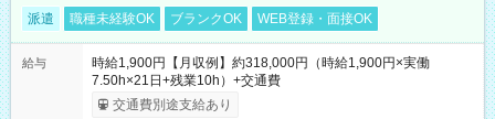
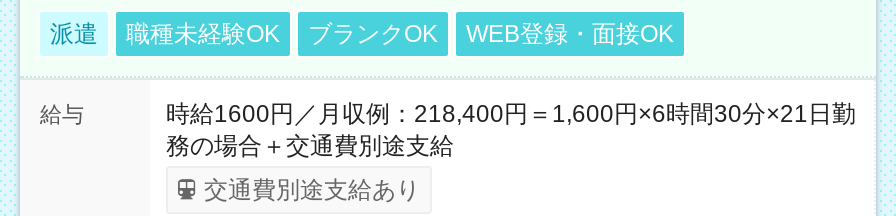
- 時給1,900円【月収例】約318,000円（時給1,900円×実働
- 7.50h×21日+残業10h）+交通費
+ 時給1600円／月収例：218,400円＝1,600円×6時間30分×21日勤
+ 務の場合＋交通費別途支給
